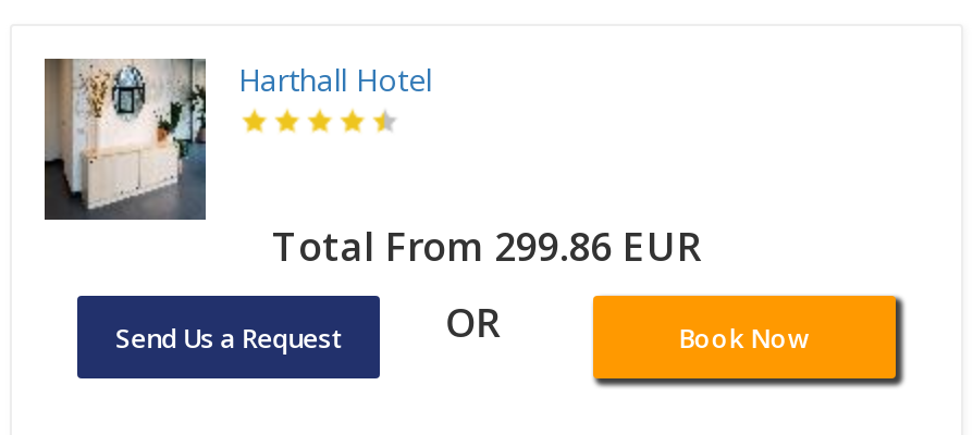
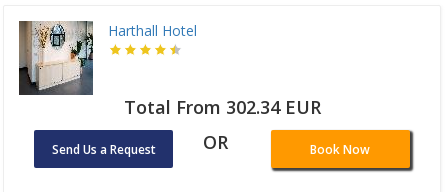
- Total From 299.86 EUR
+ Total From 302.34 EUR
